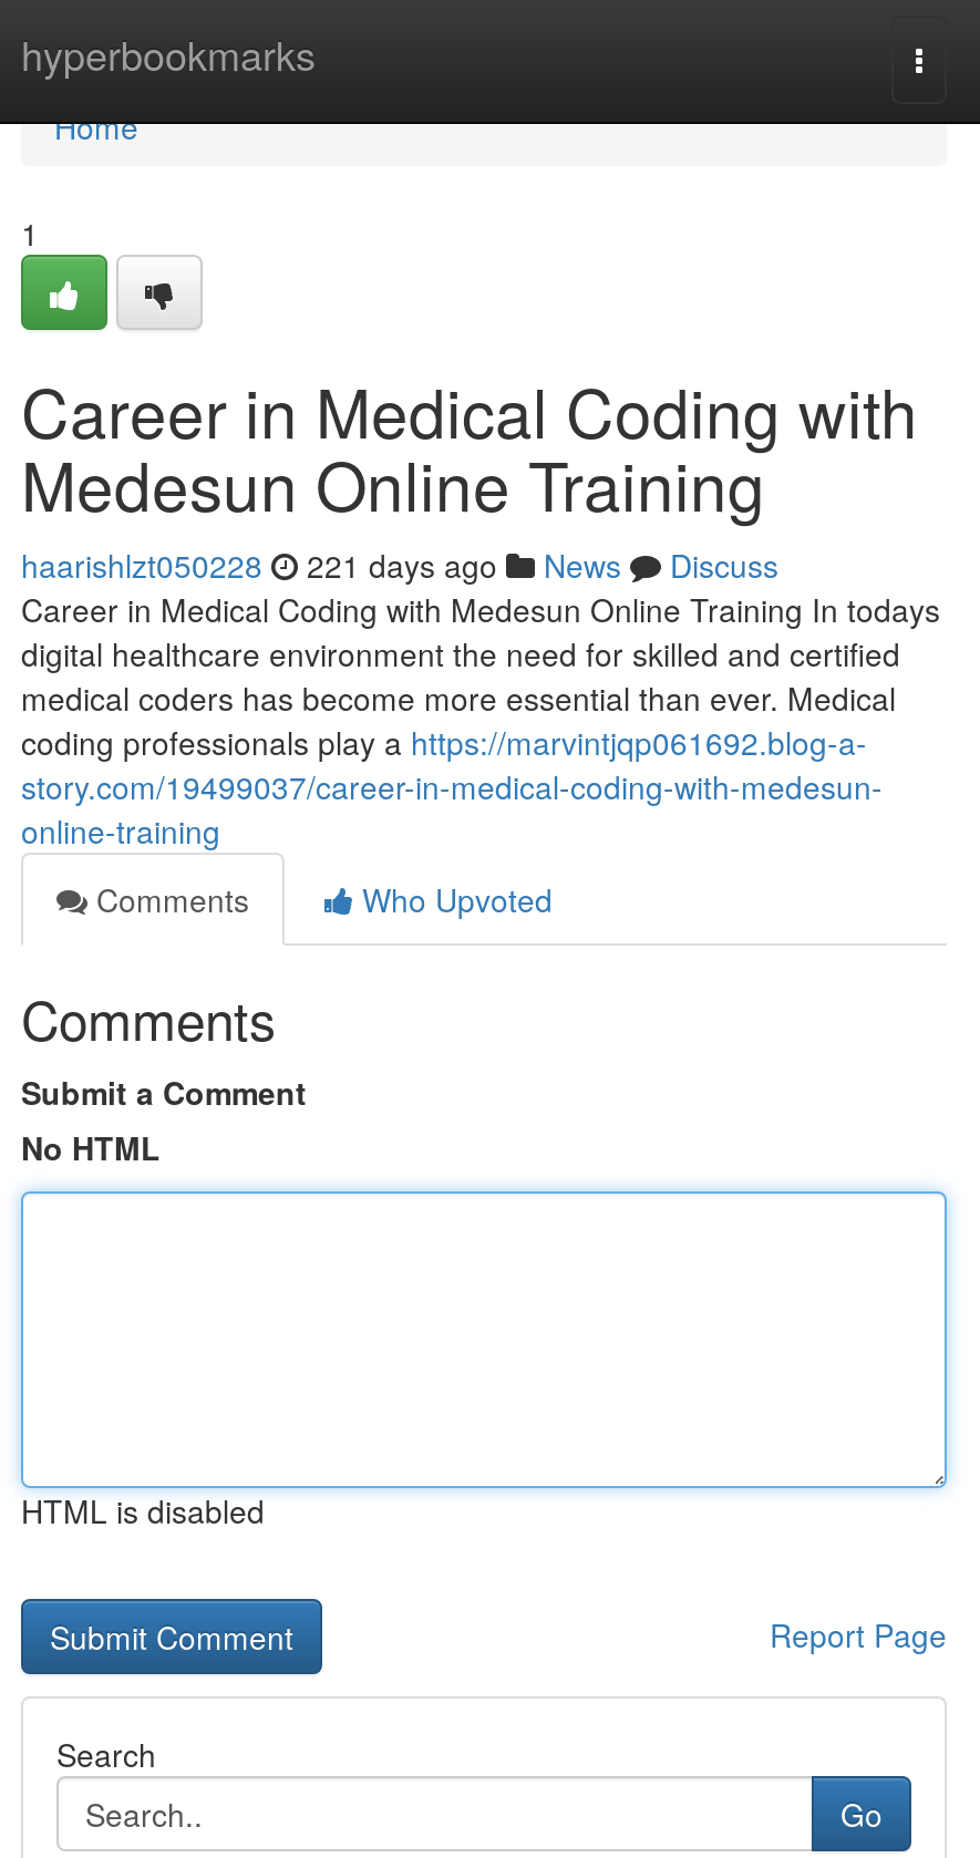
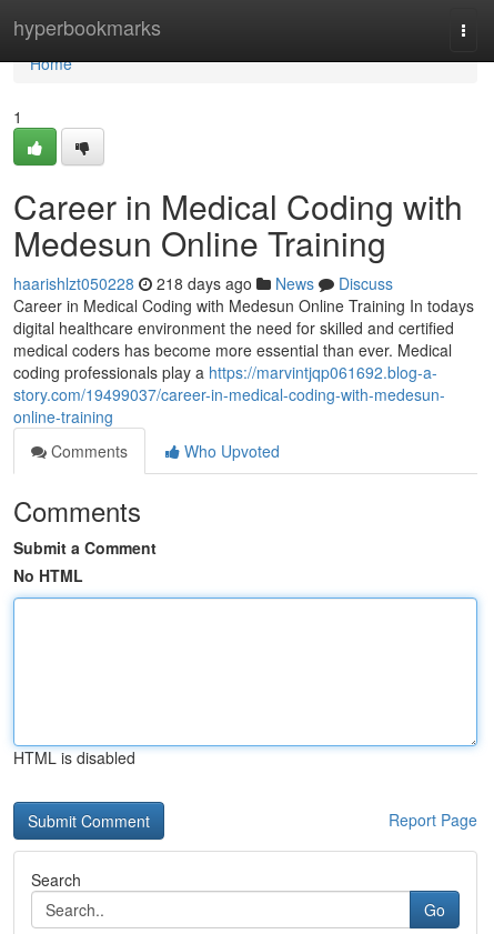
- haarishlzt050228 221 days ago News Discuss
+ haarishlzt050228 218 days ago News Discuss
